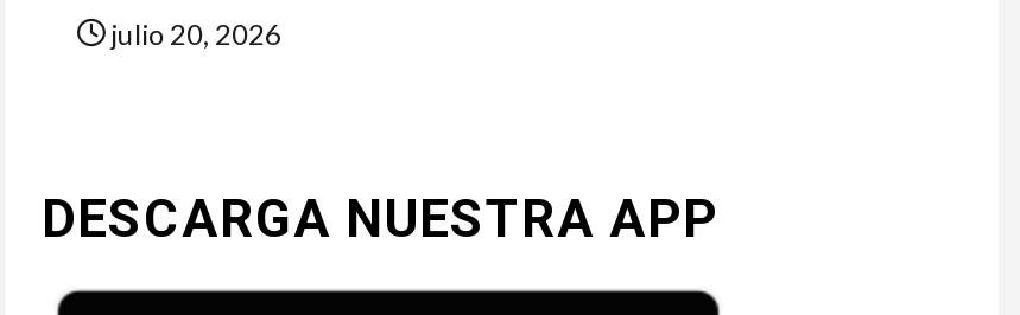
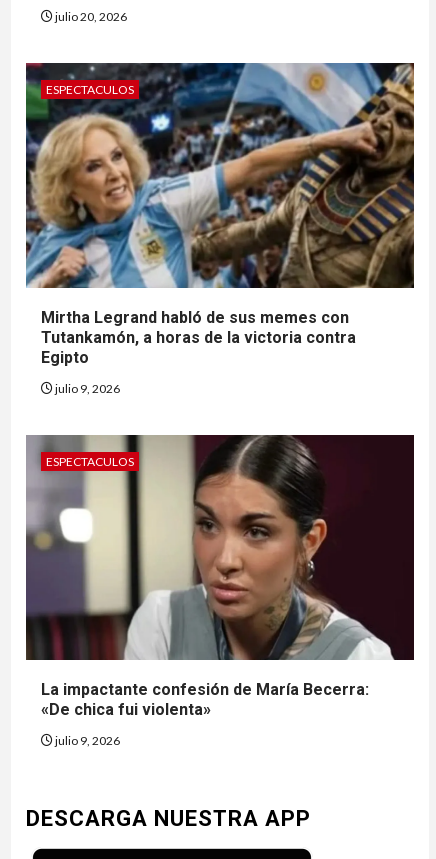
+ [image]
+ ESPECTACULOS

+ [image]
+ ESPECTACULOS

+ Mirtha Legrand habló de sus memes con
+ Tutankamón, a horas de la victoria contra
+ Egipto
+ julio 9, 2026

+ La impactante confesión de María Becerra:
+ «De chica fui violenta»
+ julio 9, 2026
